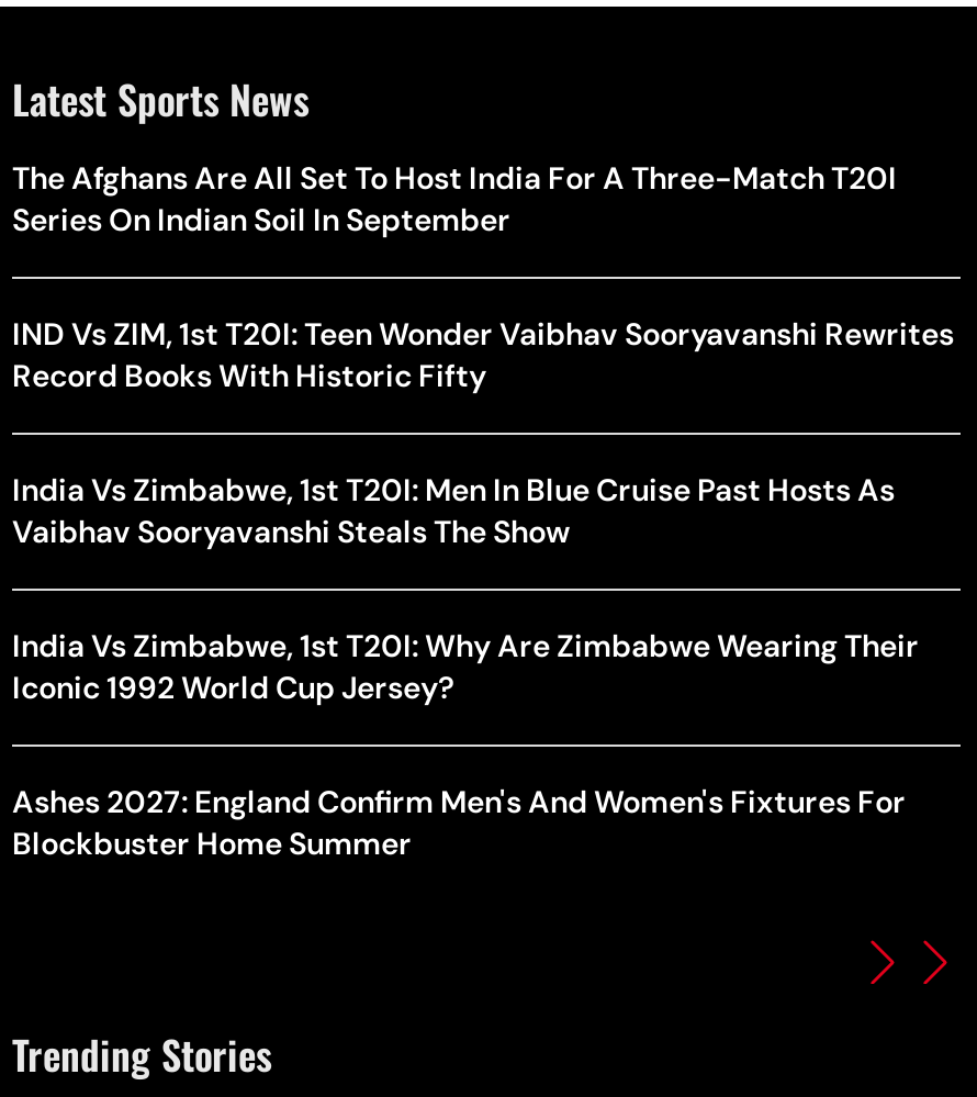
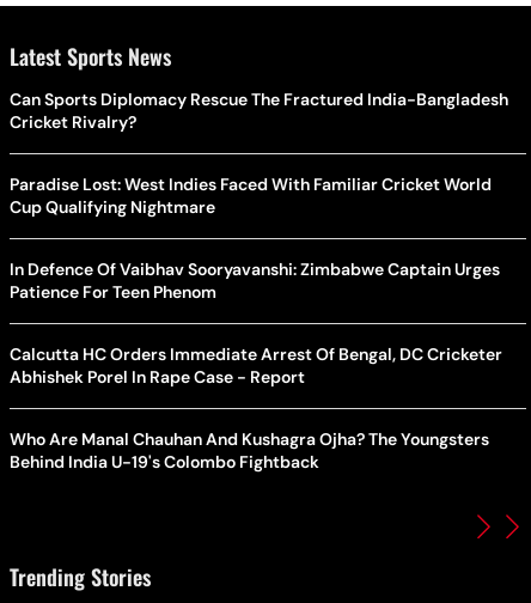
- The Afghans Are All Set To Host India For A Three-Match T20I
- Series On Indian Soil In September
+ Can Sports Diplomacy Rescue The Fractured India-Bangladesh
+ Cricket Rivalry?

- IND Vs ZIM, 1st T20I: Teen Wonder Vaibhav Sooryavanshi Rewrites
- Record Books With Historic Fifty
+ Paradise Lost: West Indies Faced With Familiar Cricket World
+ Cup Qualifying Nightmare

- India Vs Zimbabwe, 1st T20I: Men In Blue Cruise Past Hosts As
- Vaibhav Sooryavanshi Steals The Show
+ In Defence Of Vaibhav Sooryavanshi: Zimbabwe Captain Urges
+ Patience For Teen Phenom

- India Vs Zimbabwe, 1st T20I: Why Are Zimbabwe Wearing Their
- Iconic 1992 World Cup Jersey?
+ Calcutta HC Orders Immediate Arrest Of Bengal, DC Cricketer
+ Abhishek Porel In Rape Case - Report

- Ashes 2027: England Confirm Men's And Women's Fixtures For
- Blockbuster Home Summer
+ Who Are Manal Chauhan And Kushagra Ojha? The Youngsters
+ Behind India U-19's Colombo Fightback
